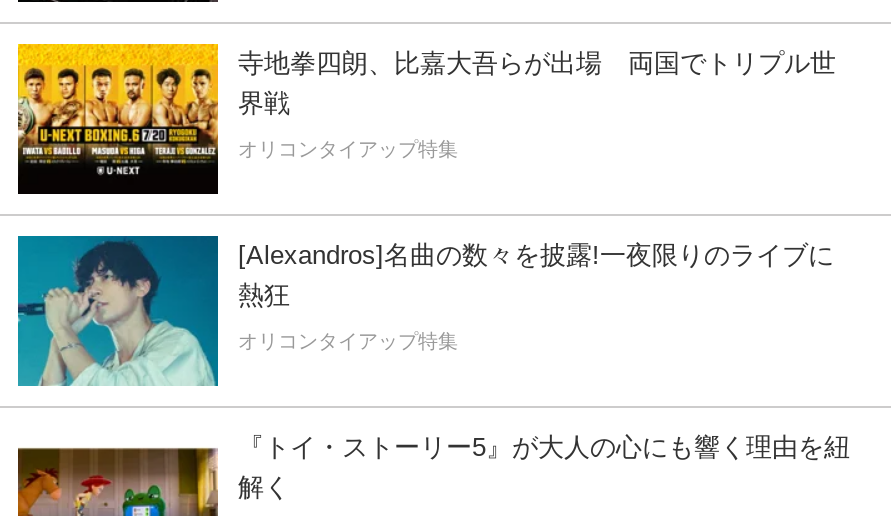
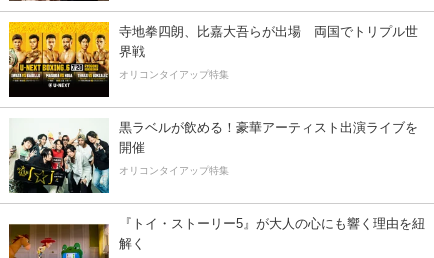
- [image]
- [Alexandros]名曲の数々を披露!一夜限りのライブに
- 熱狂
+ [image]
+ 黒ラベルが飲める！豪華アーティスト出演ライブを
+ 開催
